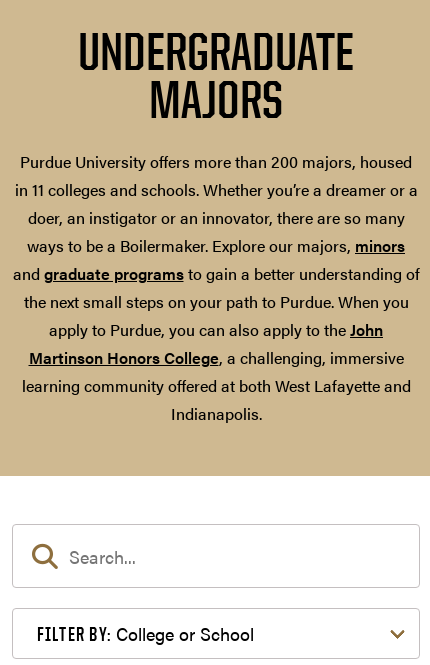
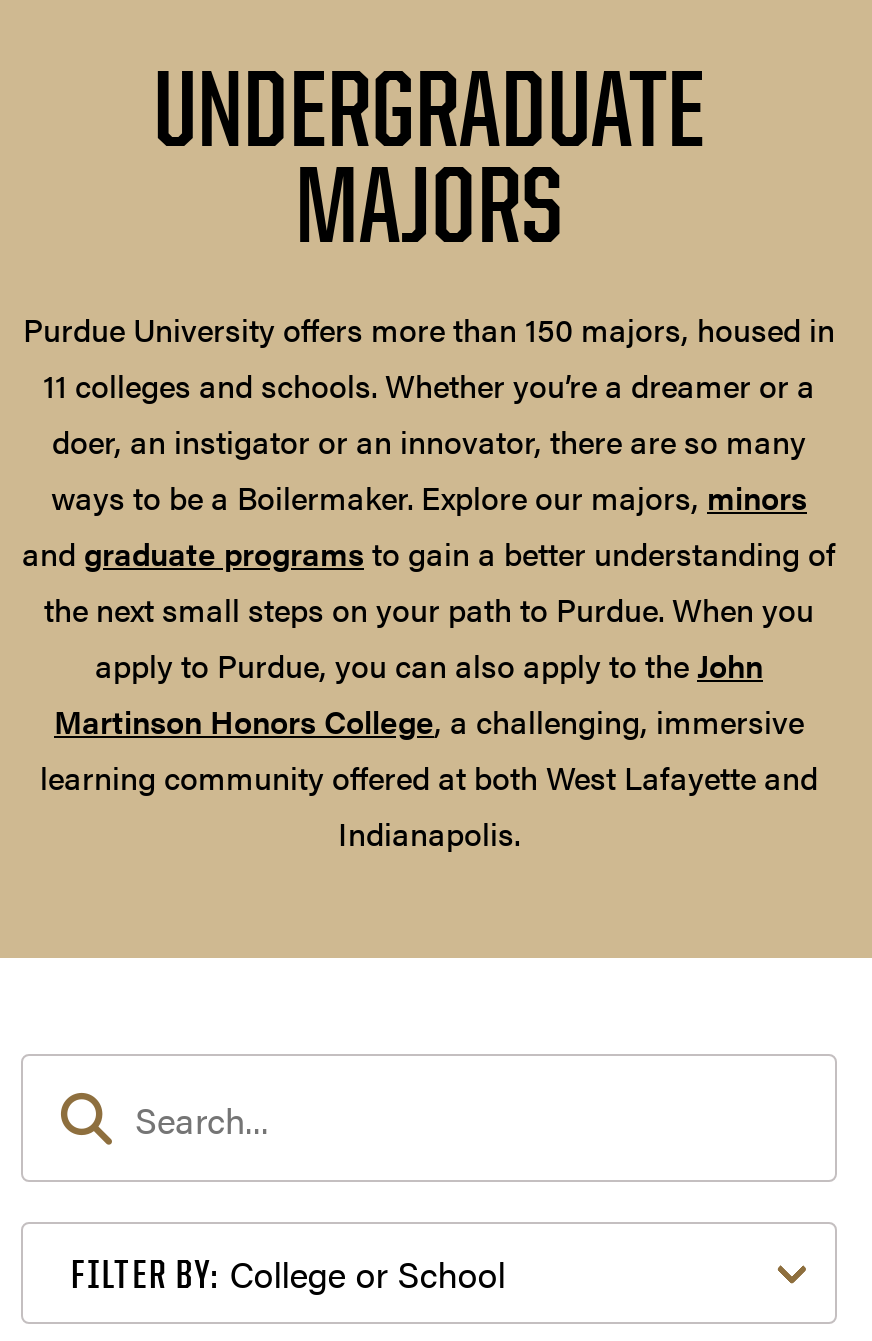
- Purdue University offers more than 200 majors, housed
- in 11 colleges and schools. Whether you’re a dreamer or a
+ Purdue University offers more than 150 majors, housed in
+ 11 colleges and schools. Whether you’re a dreamer or a
